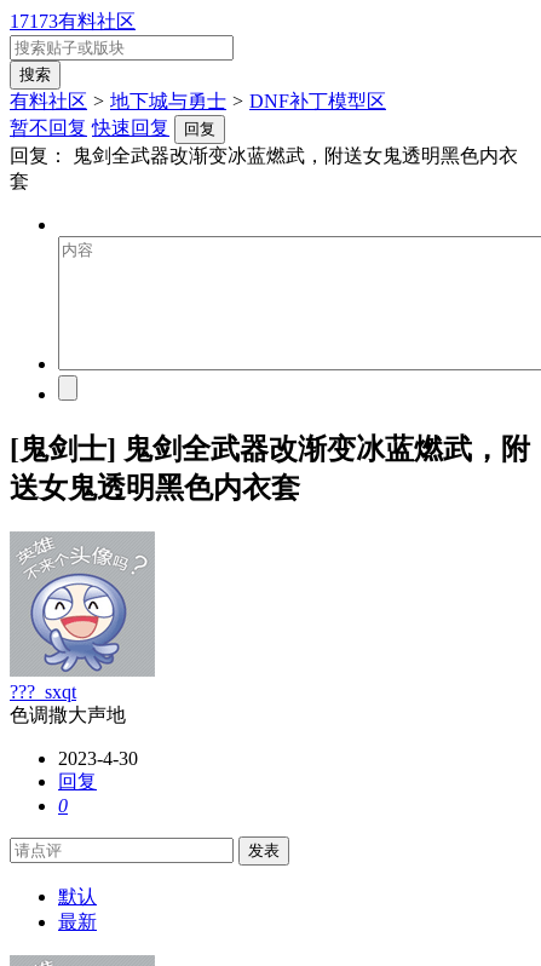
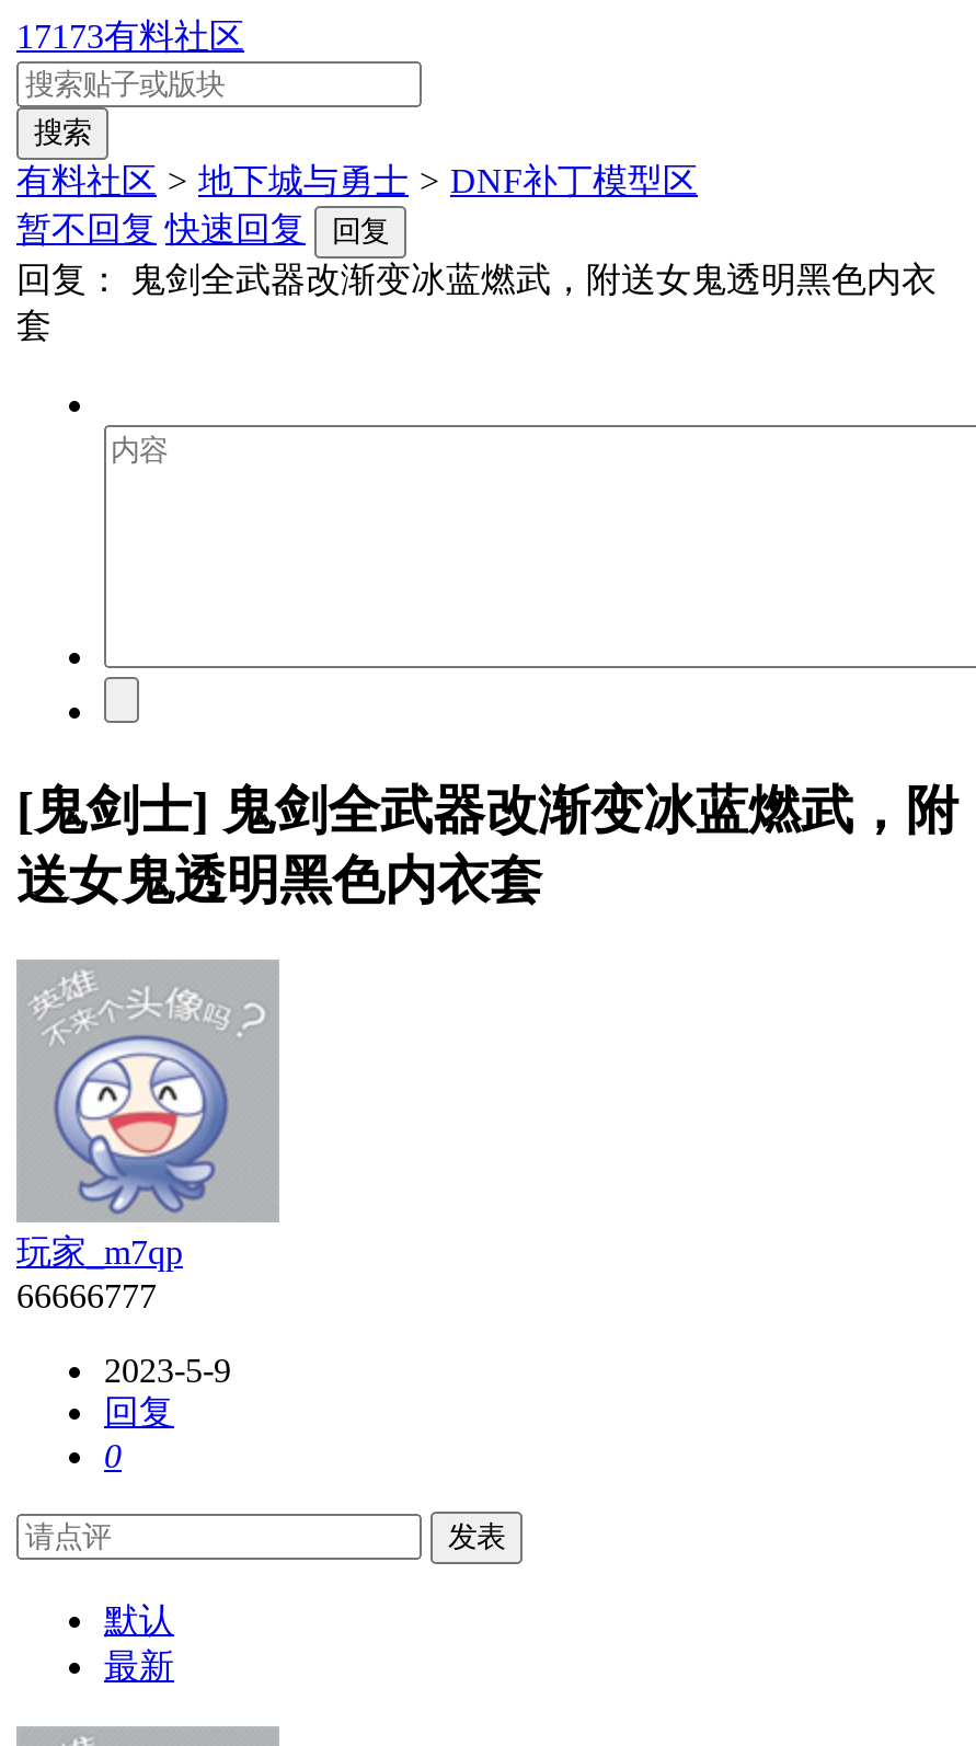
- ???_sxqt
- 色调撒大声地
+ 玩家_m7qp
+ 66666777

- 2023-4-30
+ 2023-5-9
